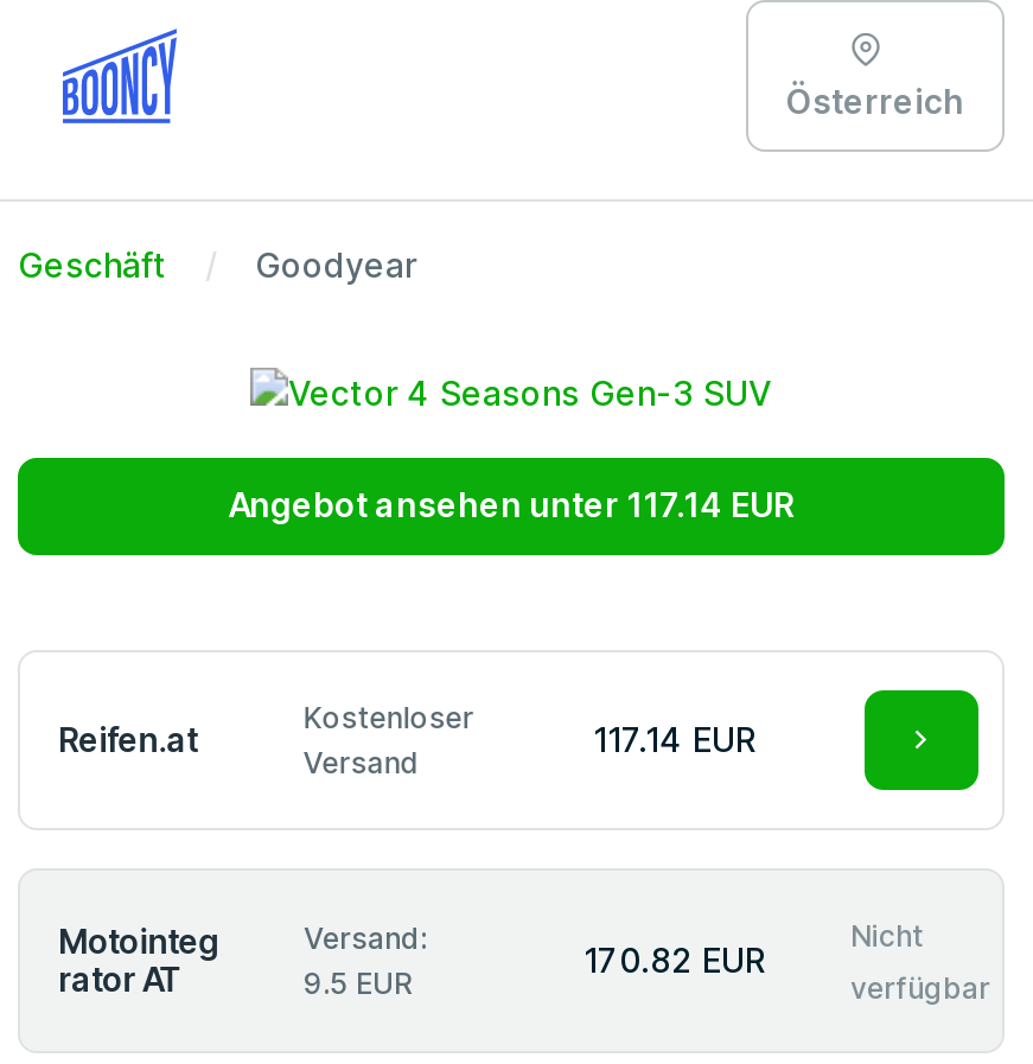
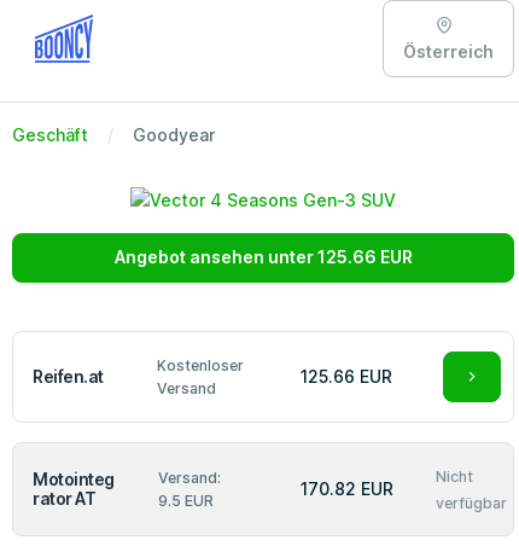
- Angebot ansehen unter 117.14 EUR
+ Angebot ansehen unter 125.66 EUR

- 117.14 EUR
+ 125.66 EUR
